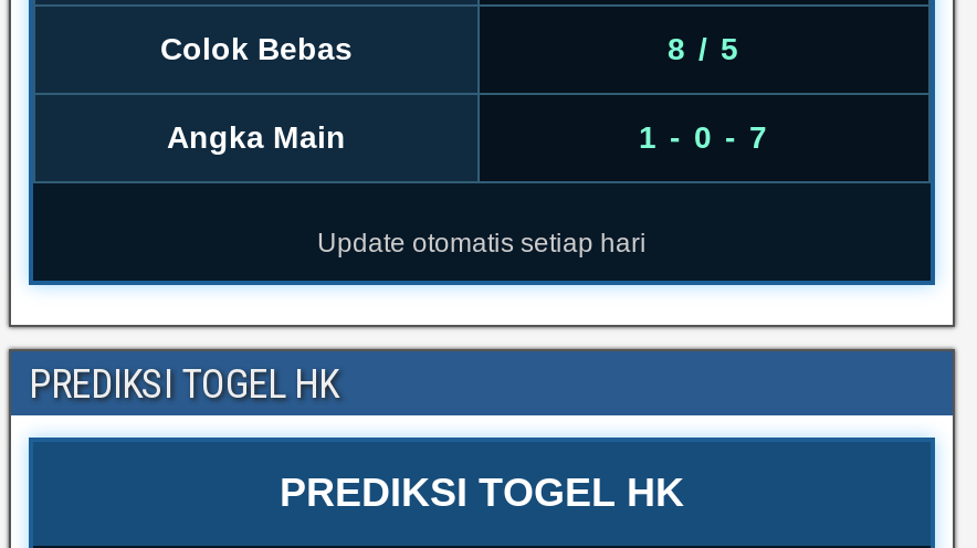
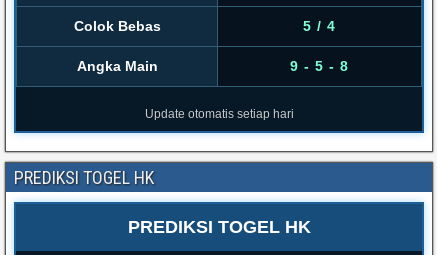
- 8 / 5
+ 5 / 4

- 1 - 0 - 7
+ 9 - 5 - 8
